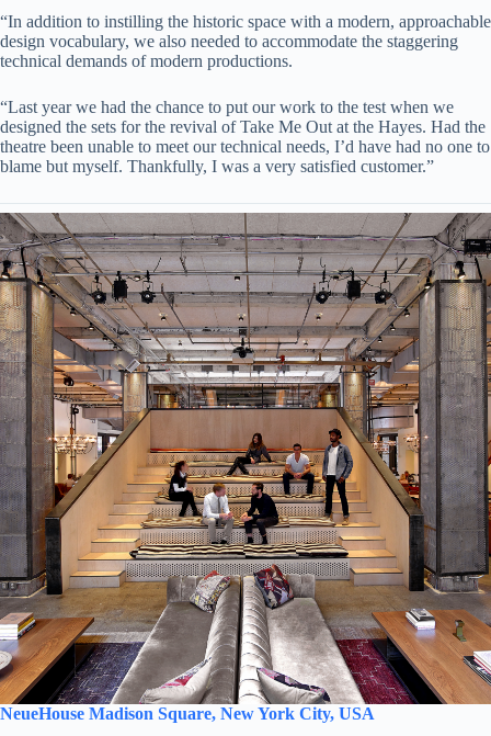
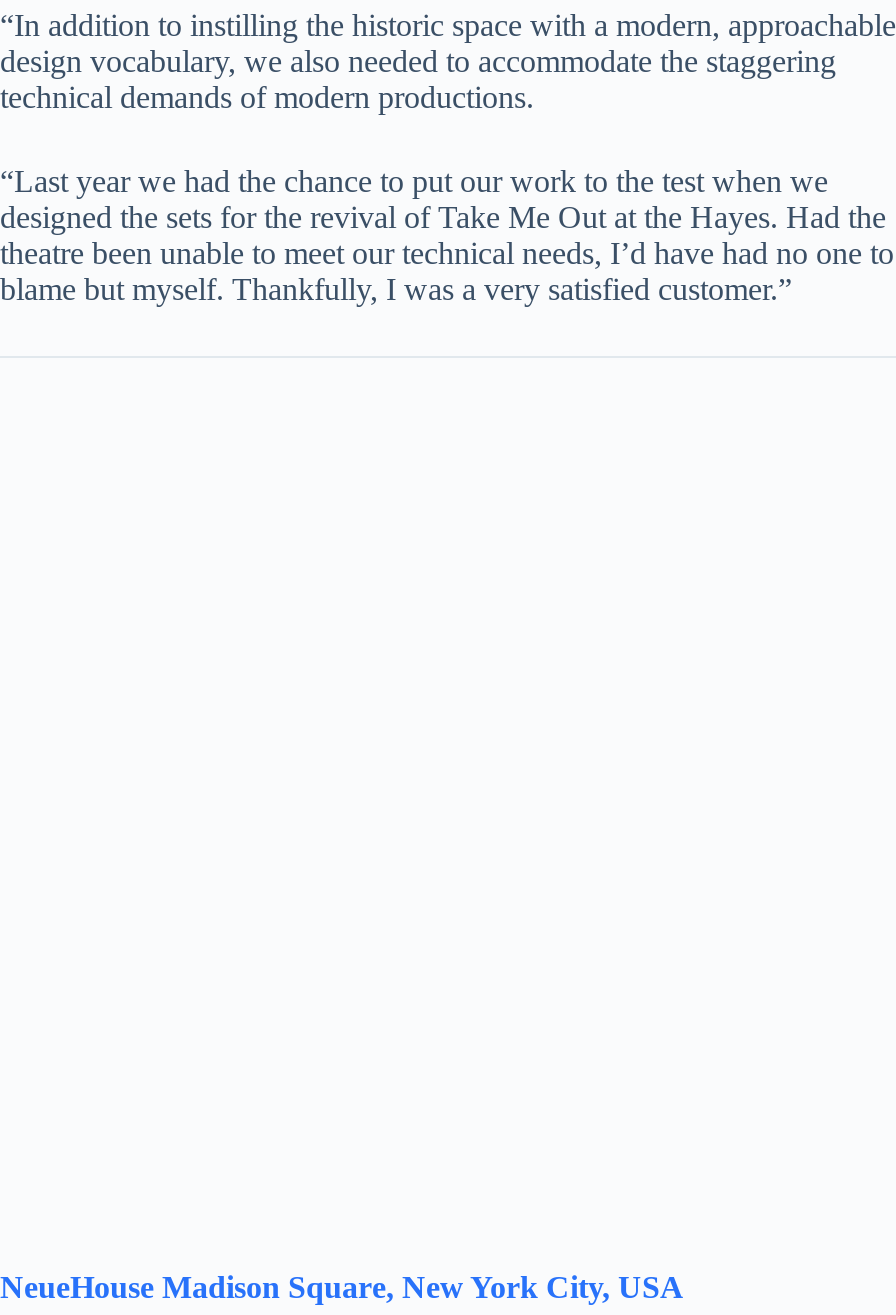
- [image]
